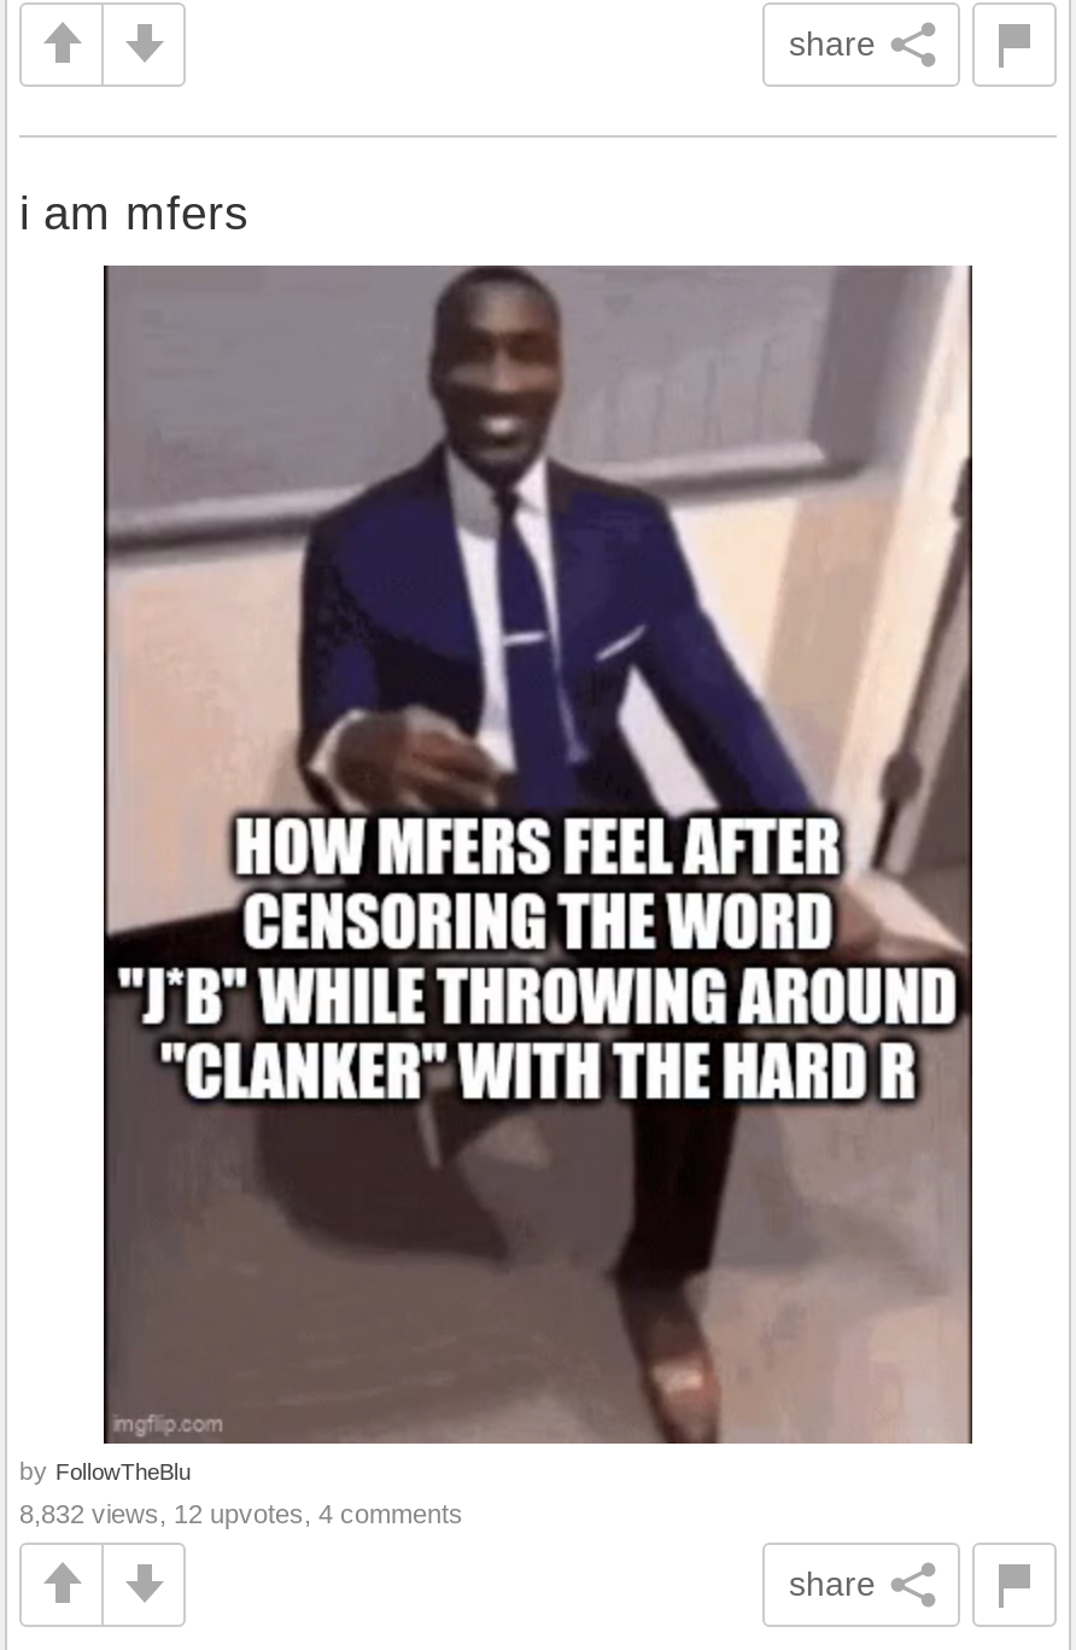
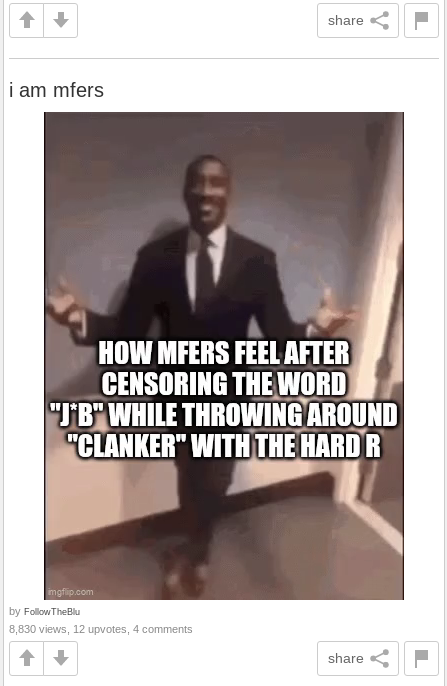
- [image]
- 8,832 views, 12 upvotes, 4 comments
+ [image]
+ 8,830 views, 12 upvotes, 4 comments
